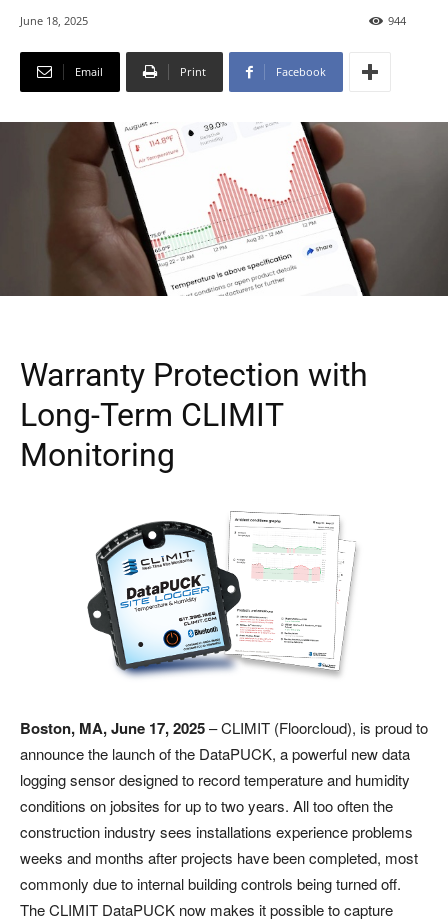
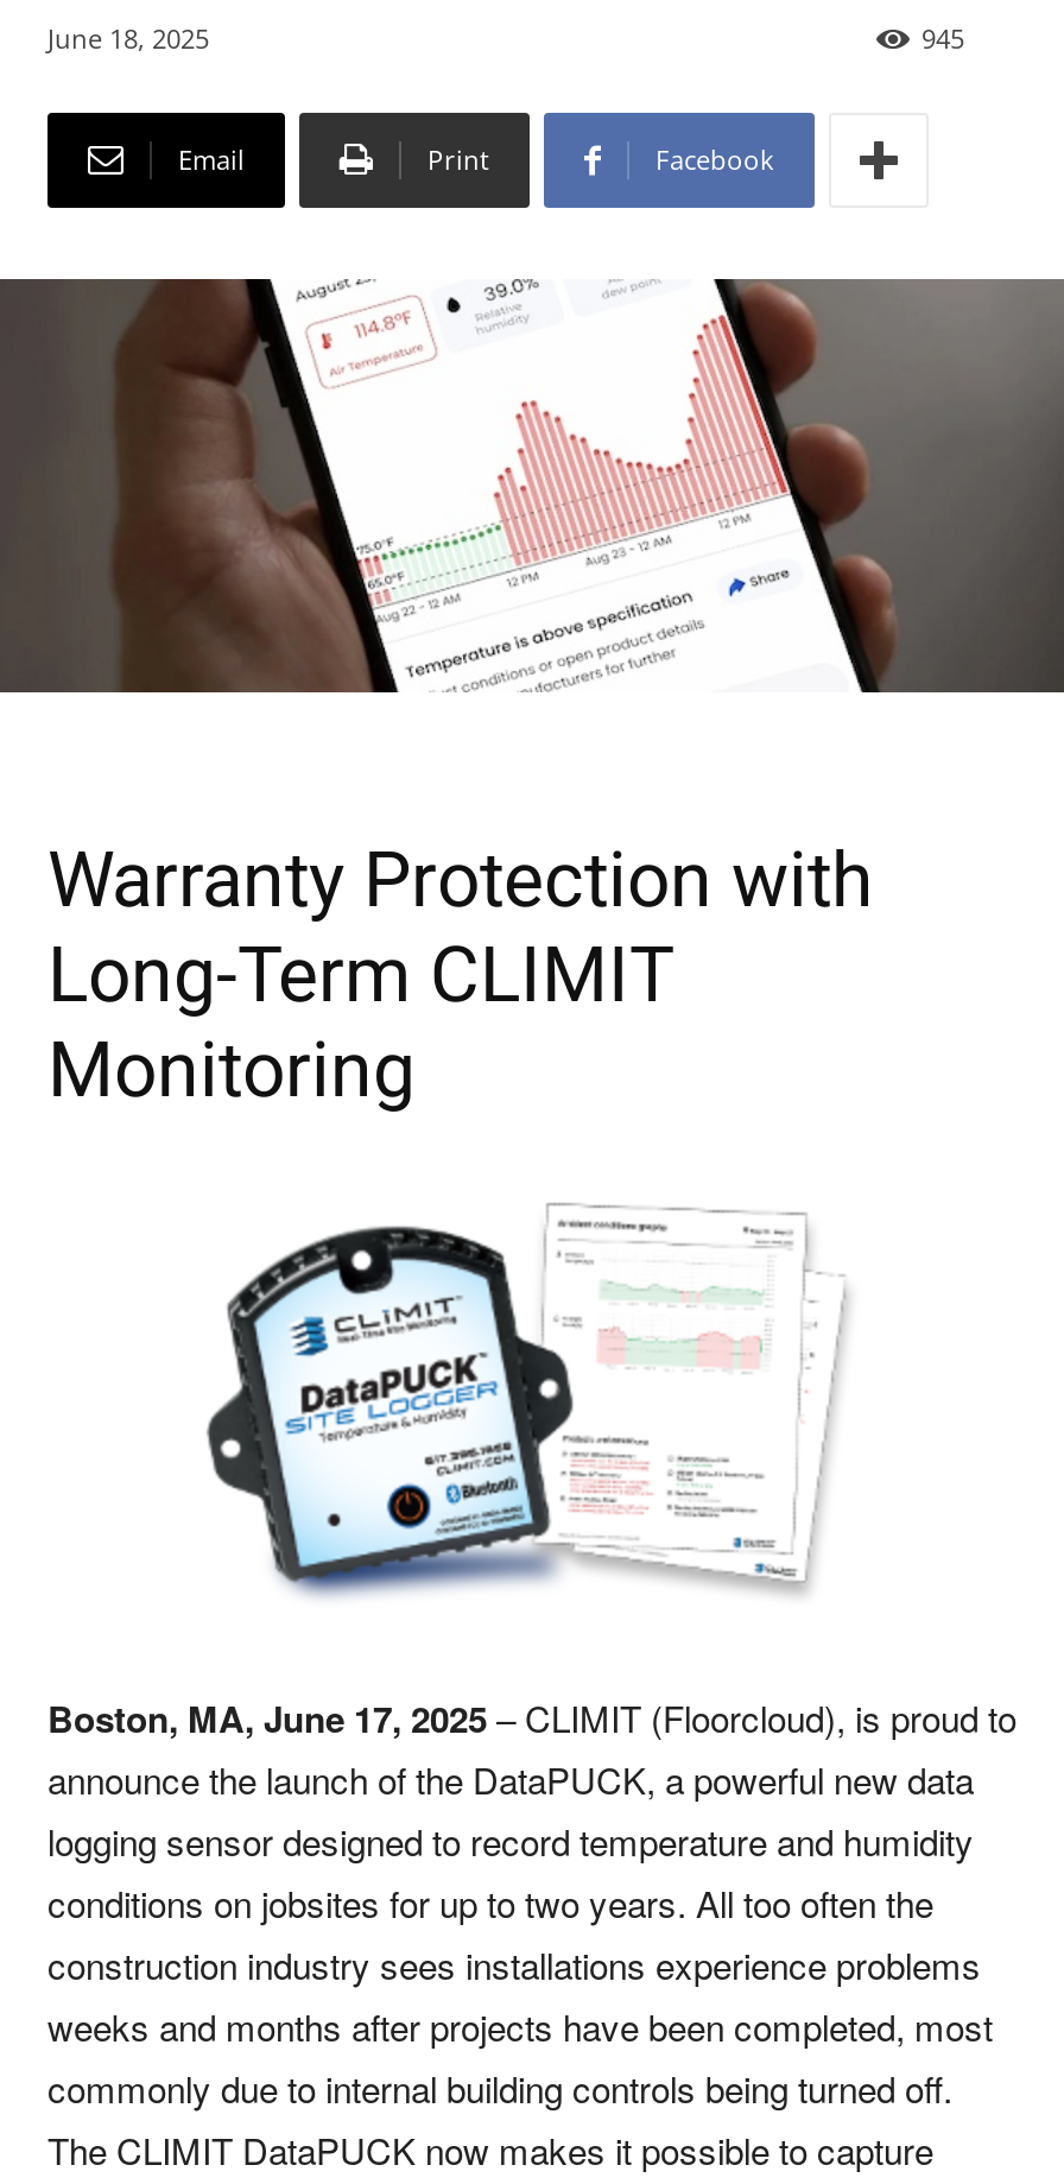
- 944
+ 945
